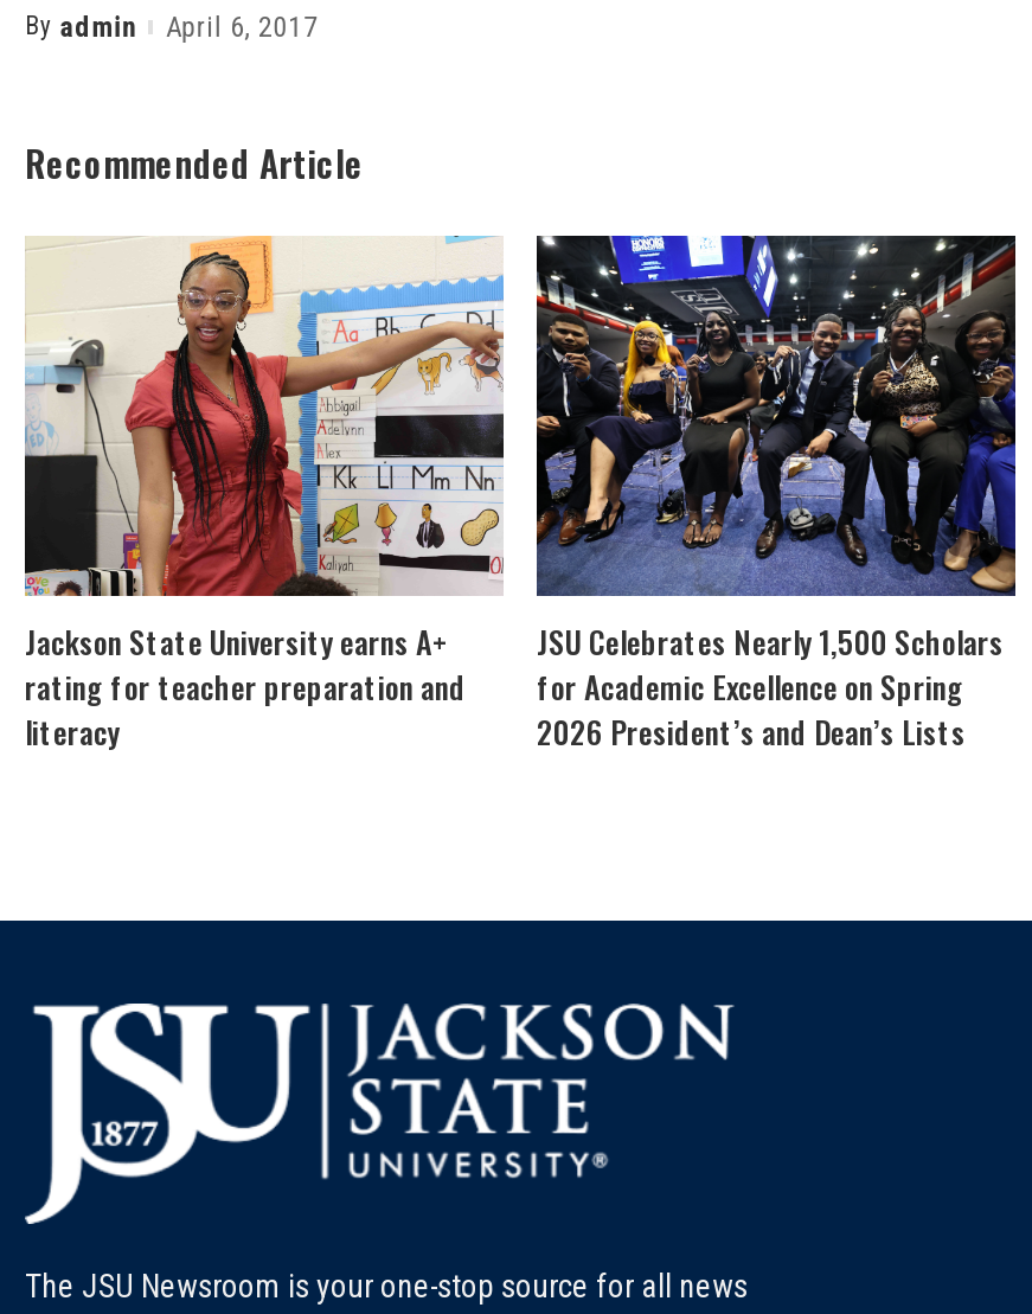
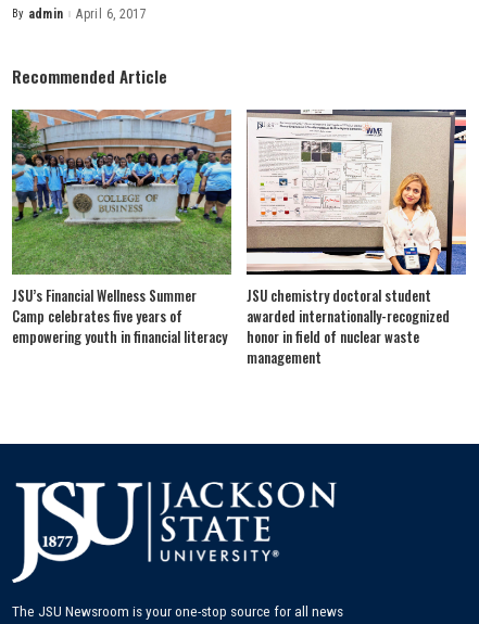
- [image]
- Jackson State University earns A+
- rating for teacher preparation and
- literacy
+ [image]
+ JSU’s Financial Wellness Summer
+ Camp celebrates five years of
+ empowering youth in financial literacy

- [image]
- JSU Celebrates Nearly 1,500 Scholars
- for Academic Excellence on Spring
- 2026 President’s and Dean’s Lists
+ [image]
+ JSU chemistry doctoral student
+ awarded internationally-recognized
+ honor in field of nuclear waste
+ management
